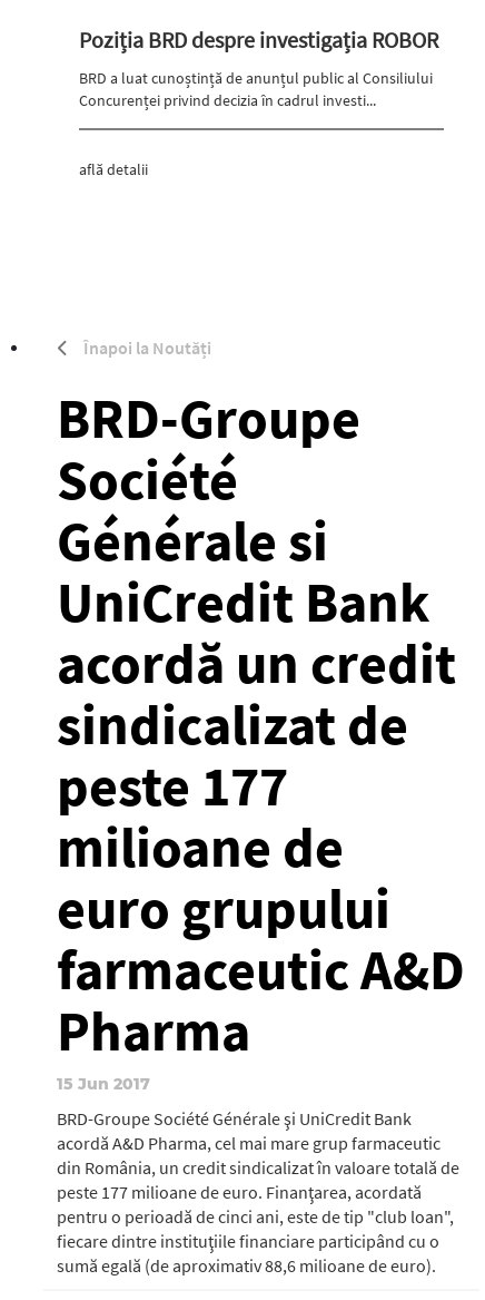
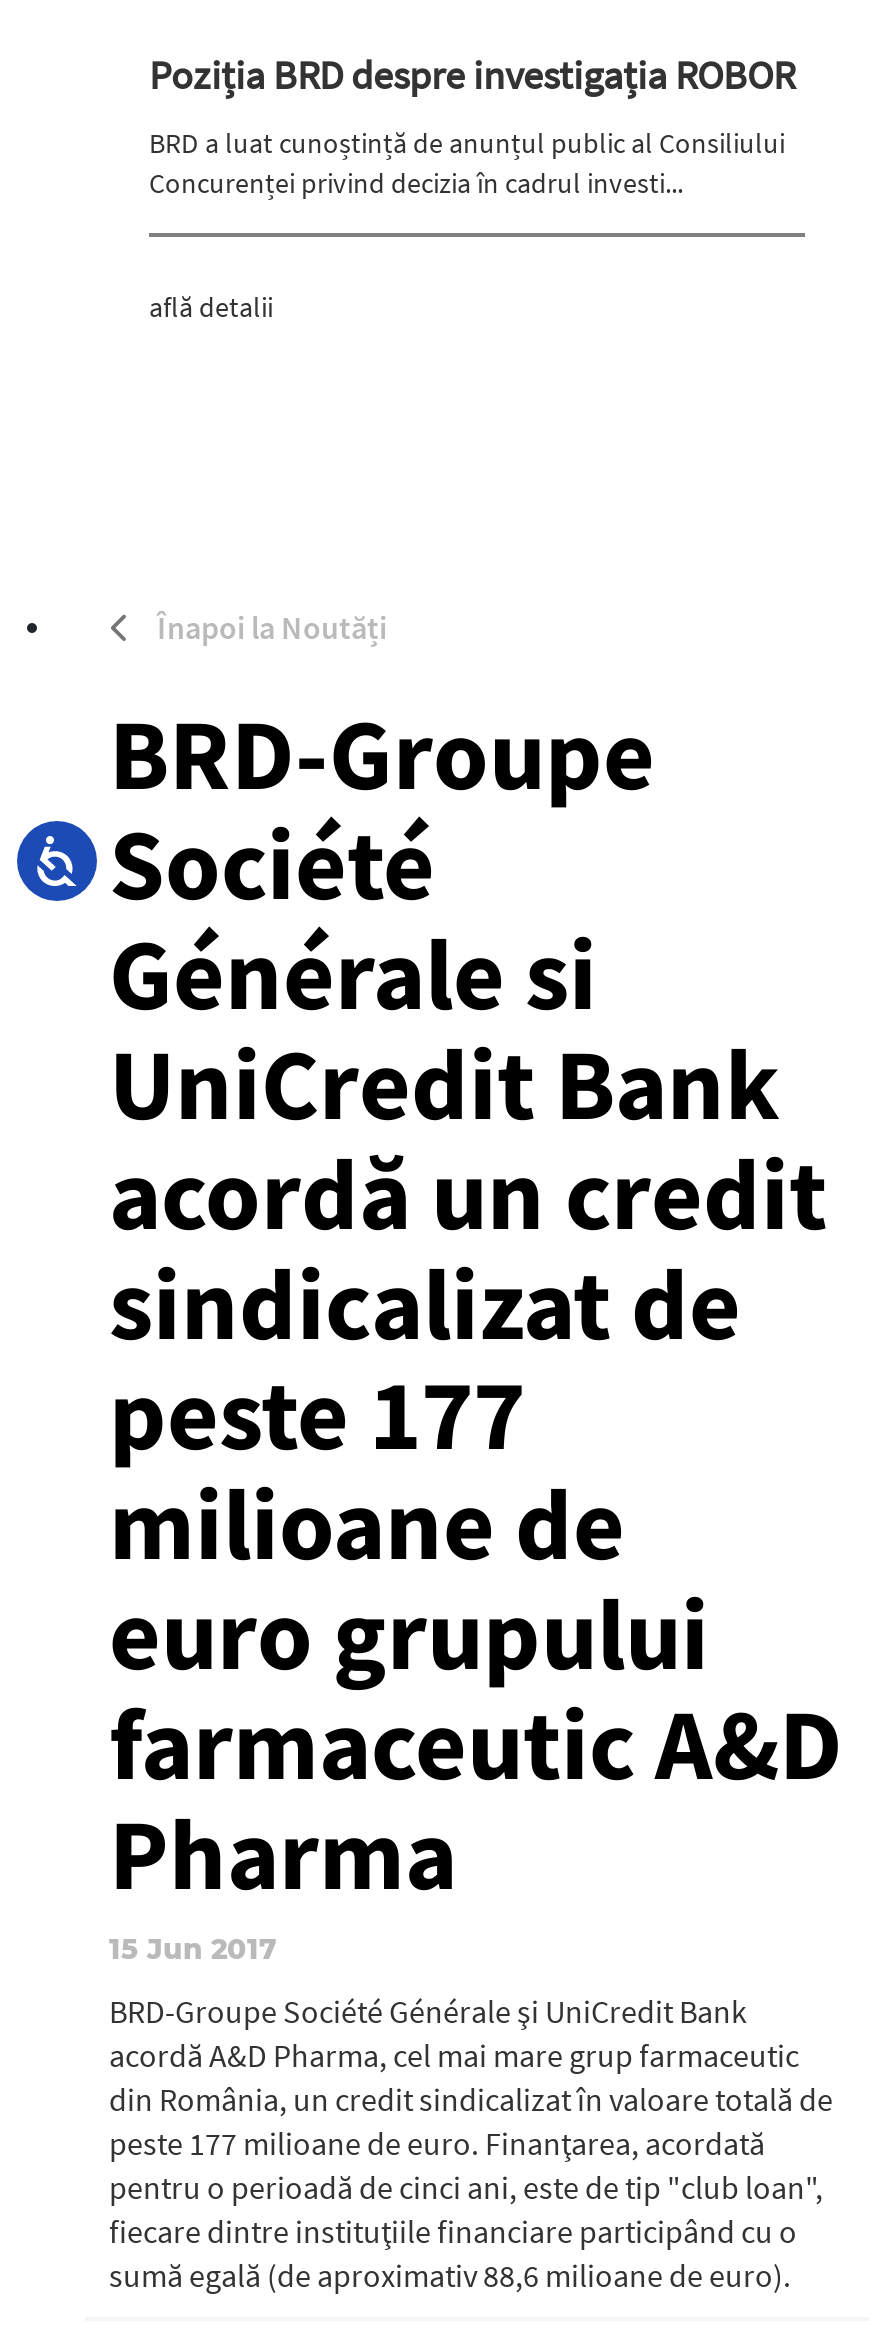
+ [image]
